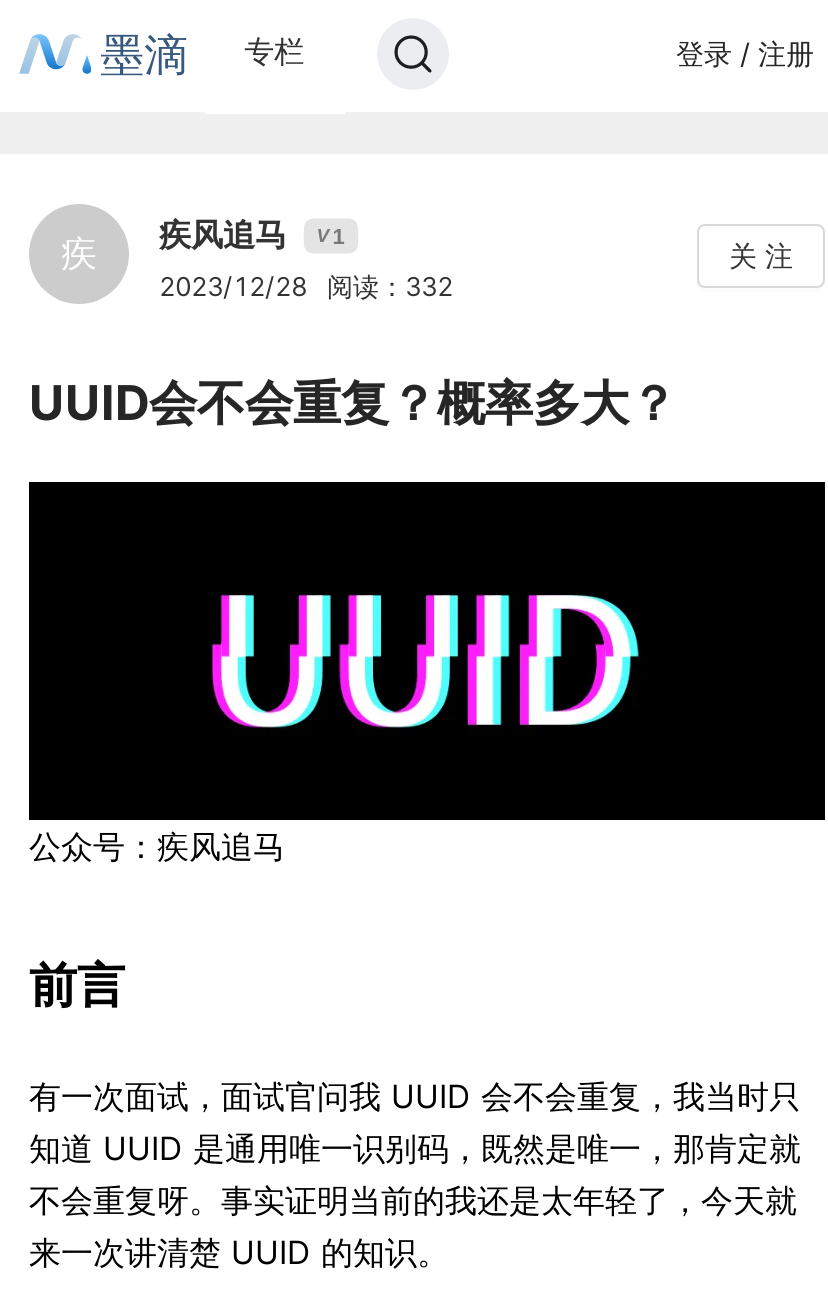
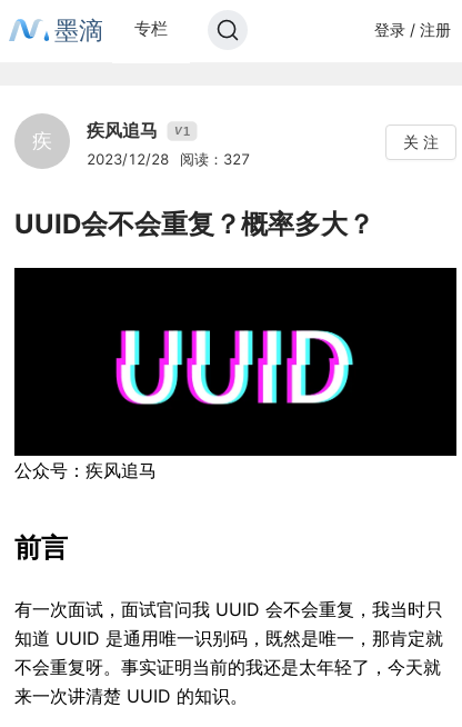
- 2023/12/28 阅读：332
+ 2023/12/28 阅读：327
